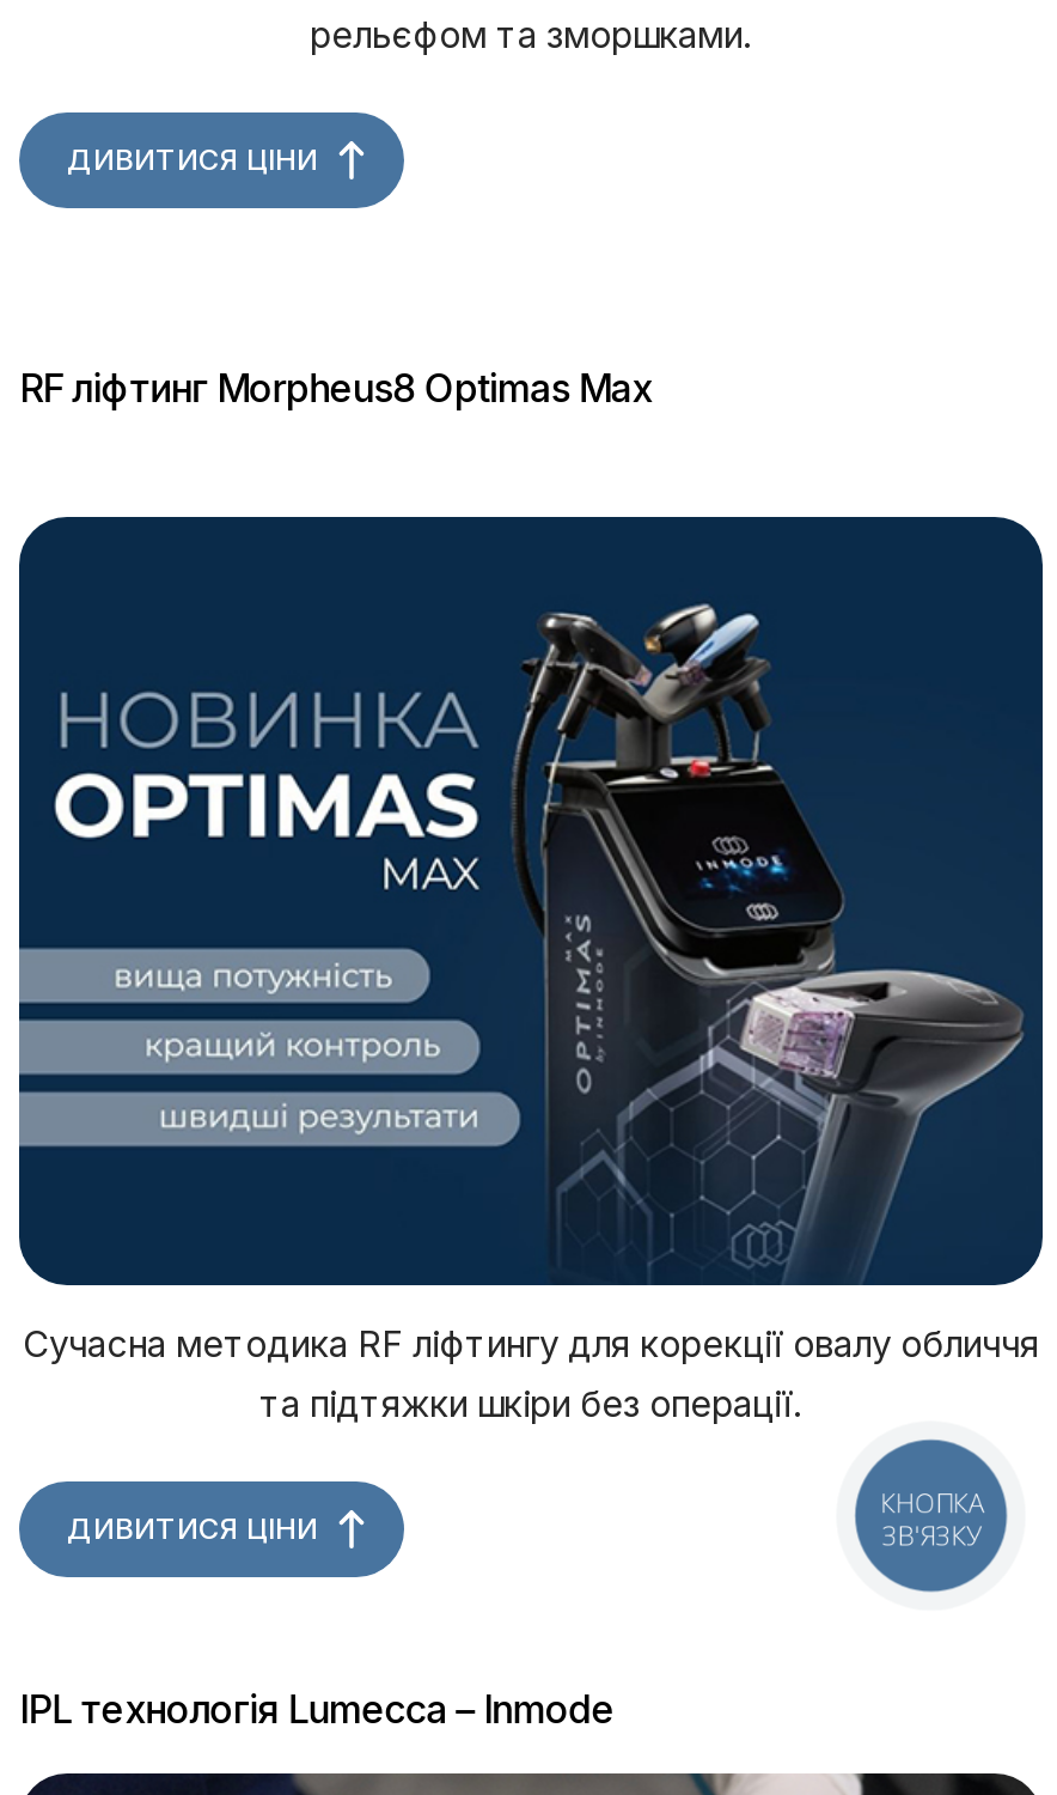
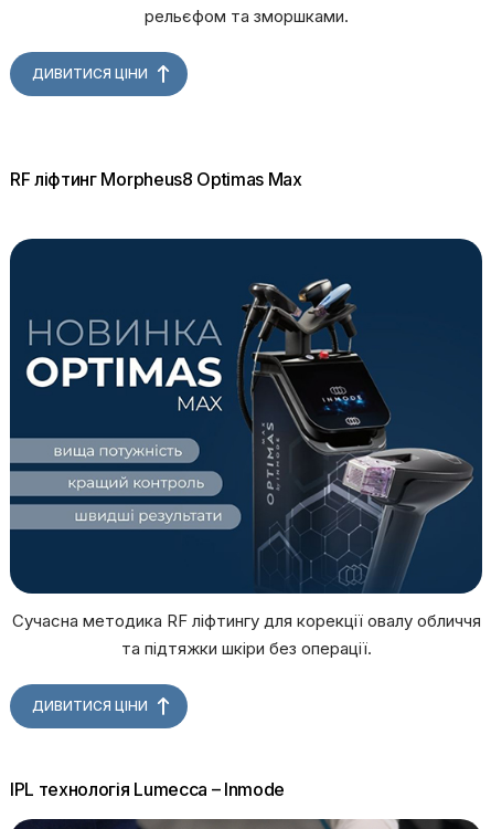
- [image]
